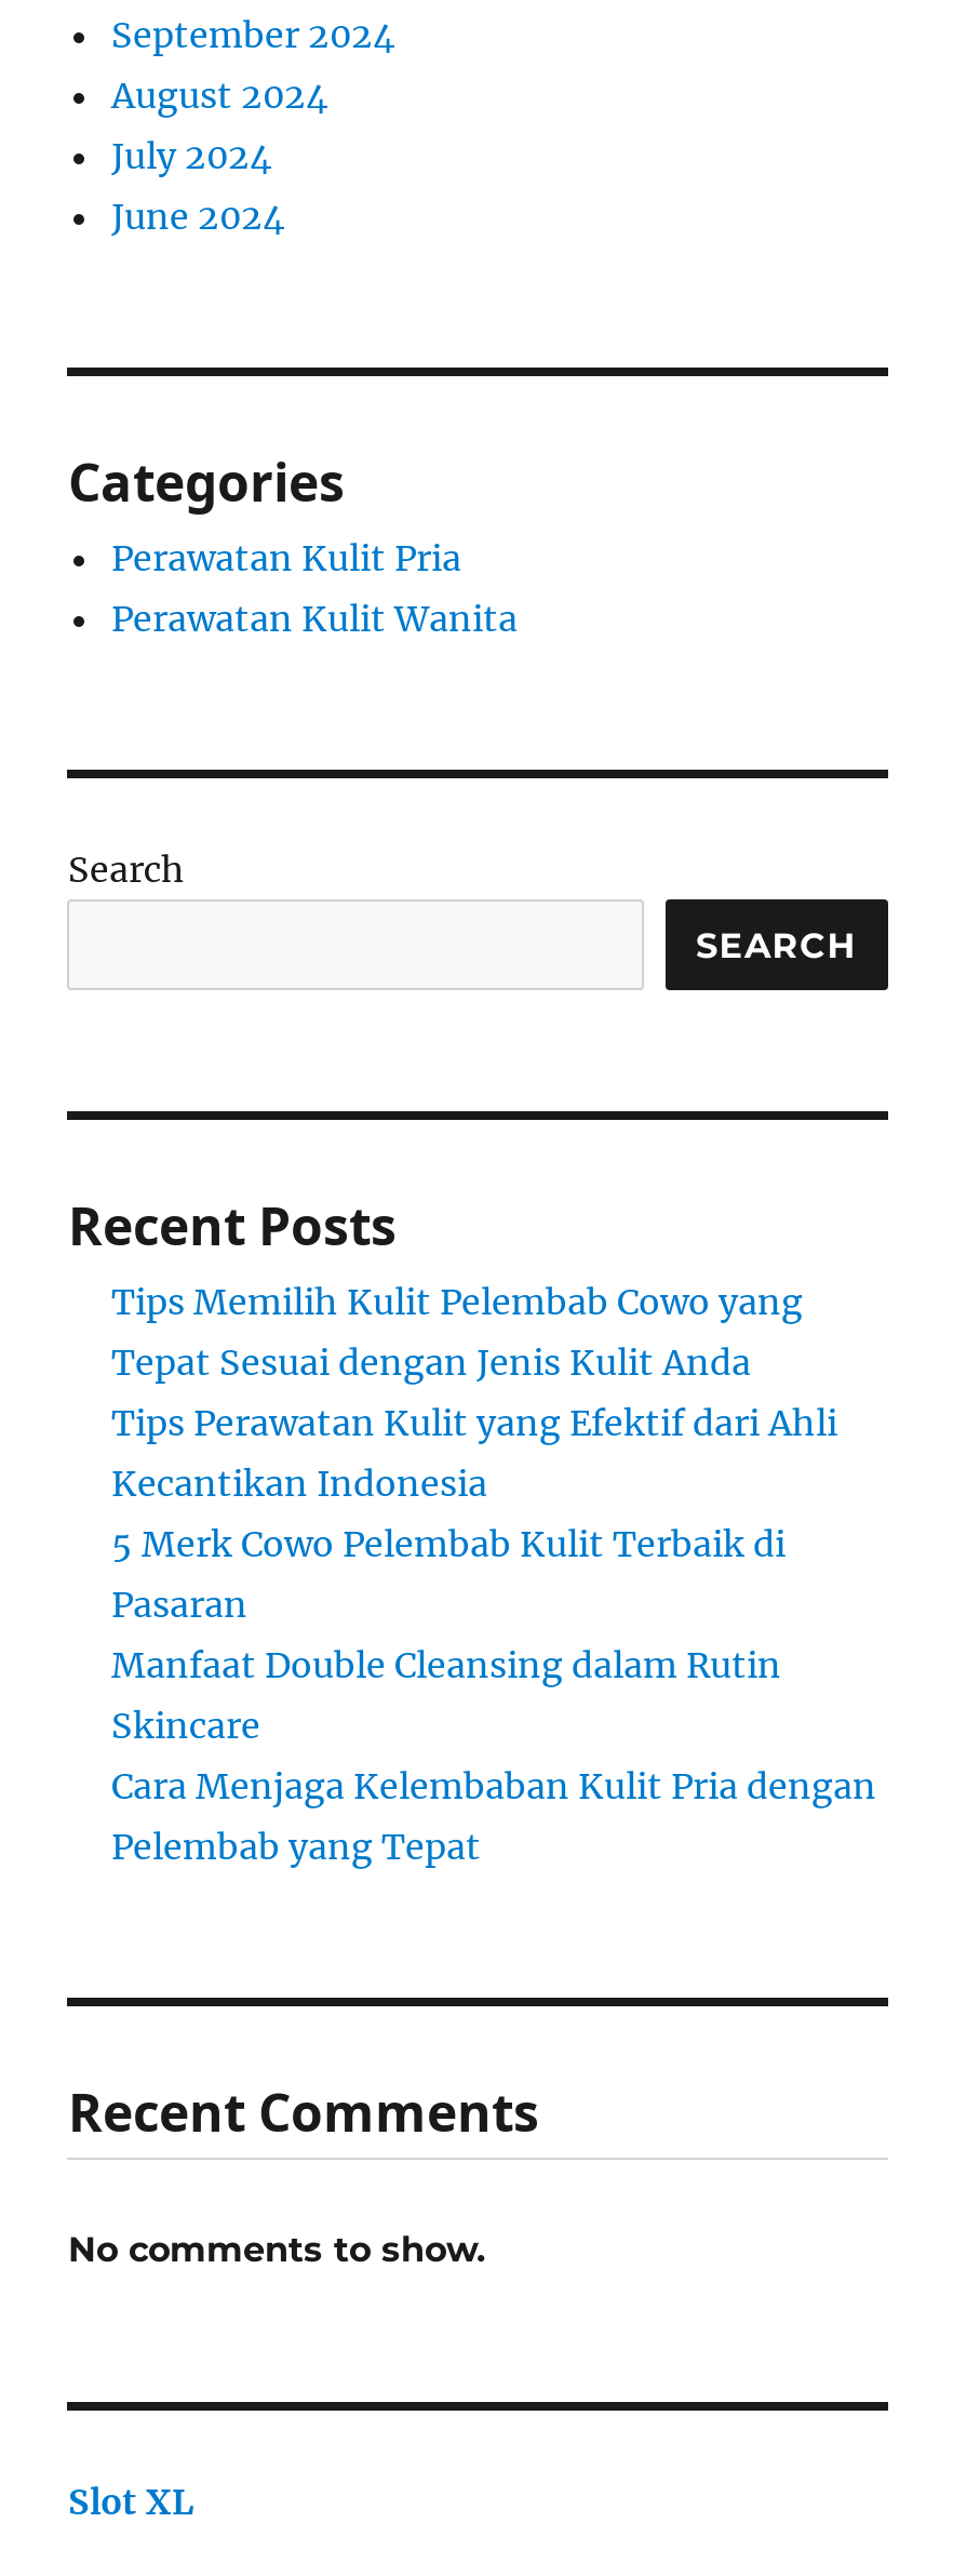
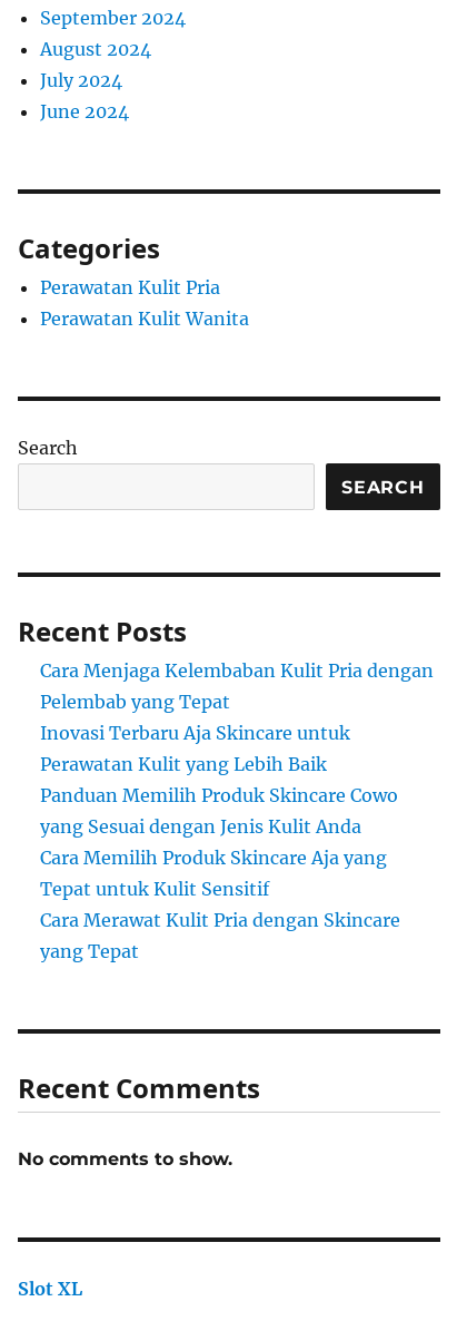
- Tips Memilih Kulit Pelembab Cowo yang
- Tepat Sesuai dengan Jenis Kulit Anda
- Tips Perawatan Kulit yang Efektif dari Ahli
- Kecantikan Indonesia
- 5 Merk Cowo Pelembab Kulit Terbaik di
- Pasaran
- Manfaat Double Cleansing dalam Rutin
- Skincare

moved up: Cara Menjaga Kelembaban Kulit Pria dengan | Pelembab yang Tepat

+ Inovasi Terbaru Aja Skincare untuk
+ Perawatan Kulit yang Lebih Baik
+ Panduan Memilih Produk Skincare Cowo
+ yang Sesuai dengan Jenis Kulit Anda
+ Cara Memilih Produk Skincare Aja yang
+ Tepat untuk Kulit Sensitif
+ Cara Merawat Kulit Pria dengan Skincare
+ yang Tepat
